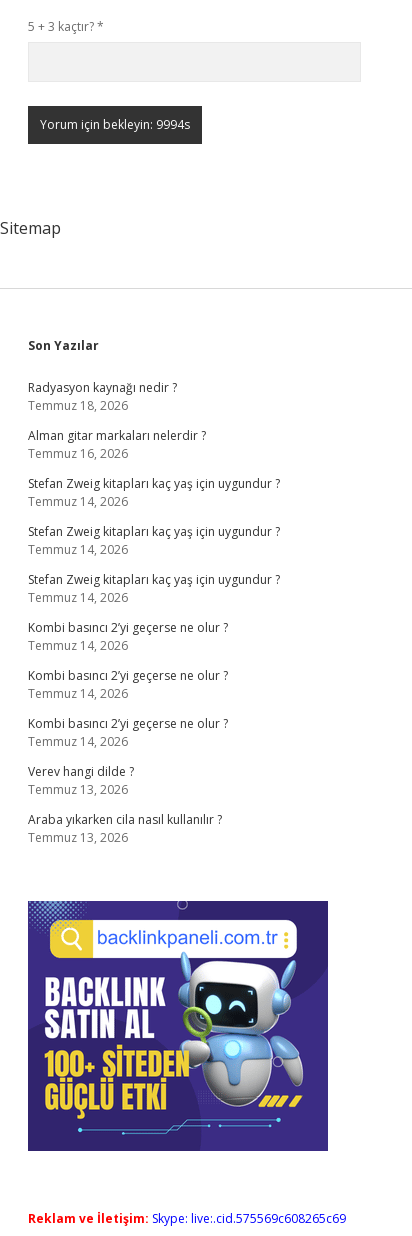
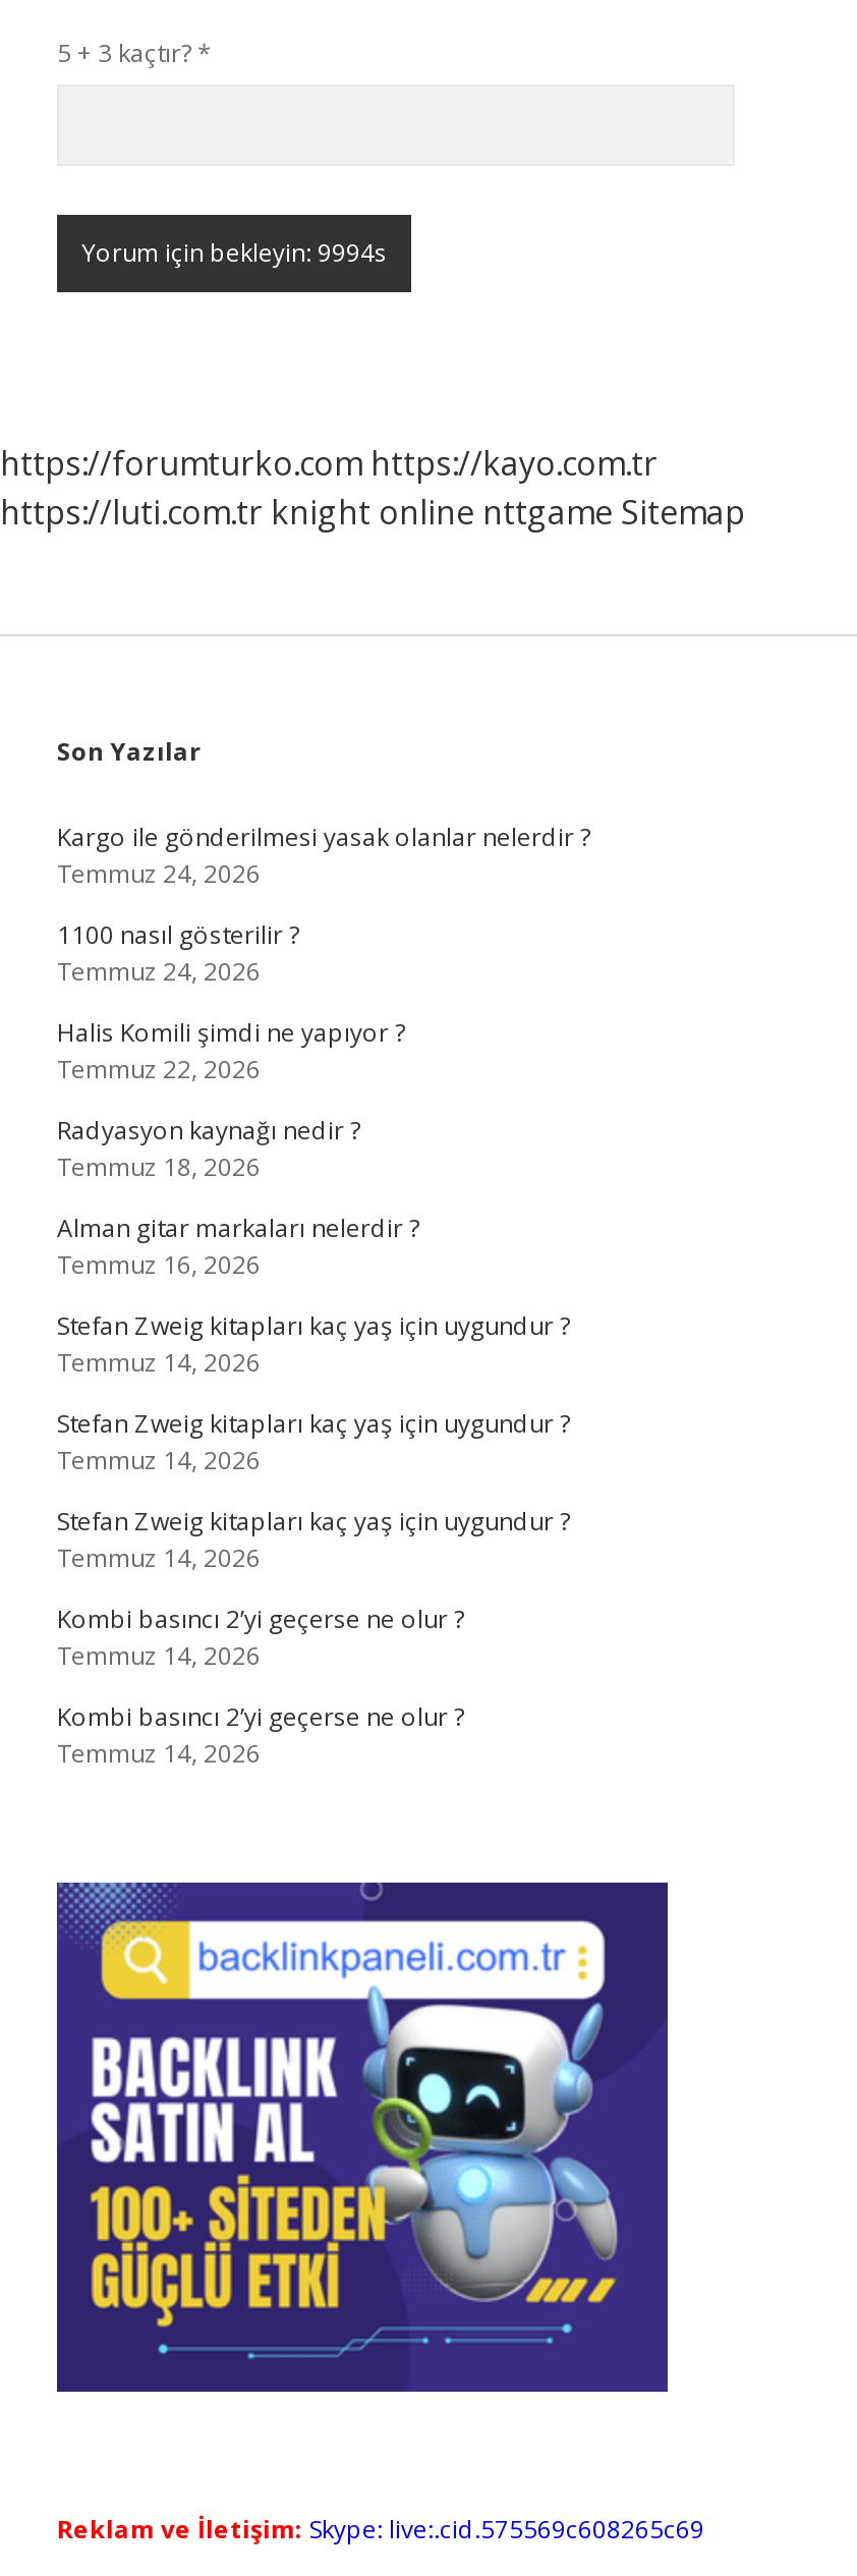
- Sitemap
+ https://forumturko.com https://kayo.com.tr
+ https://luti.com.tr knight online nttgame Sitemap

+ Kargo ile gönderilmesi yasak olanlar nelerdir ?
+ Temmuz 24, 2026
+ 1100 nasıl gösterilir ?
+ Temmuz 24, 2026
+ Halis Komili şimdi ne yapıyor ?
+ Temmuz 22, 2026

moved down: Radyasyon kaynağı nedir ? | Temmuz 18, 2026 | Alman gitar markaları nelerdir ? | ... | Kombi basıncı 2’yi geçerse ne olur ? | Temmuz 14, 2026

- Kombi basıncı 2’yi geçerse ne olur ?
- Temmuz 14, 2026
- Verev hangi dilde ?
- Temmuz 13, 2026
- Araba yıkarken cila nasıl kullanılır ?
- Temmuz 13, 2026
